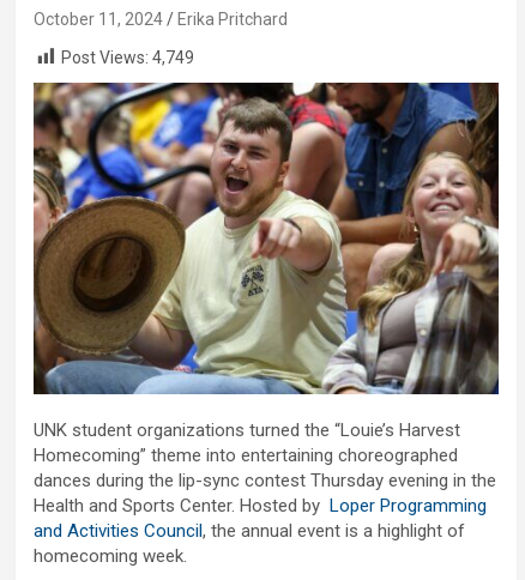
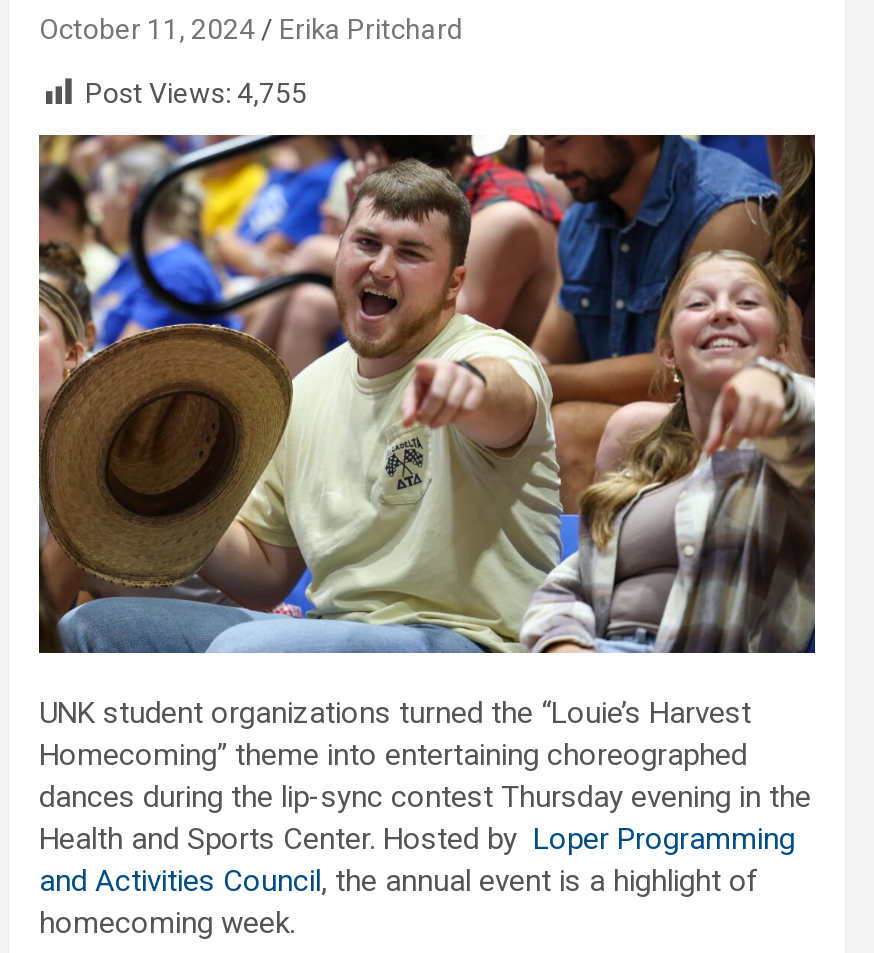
- Post Views: 4,749
+ Post Views: 4,755
